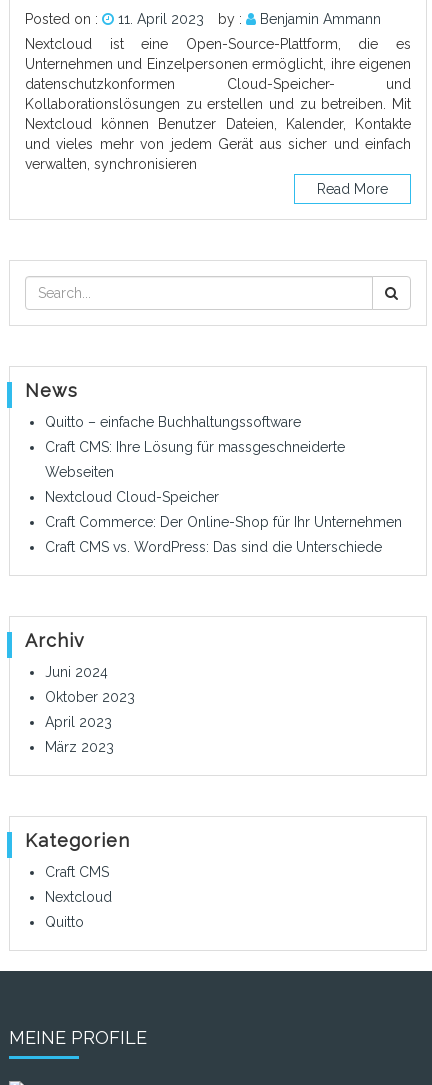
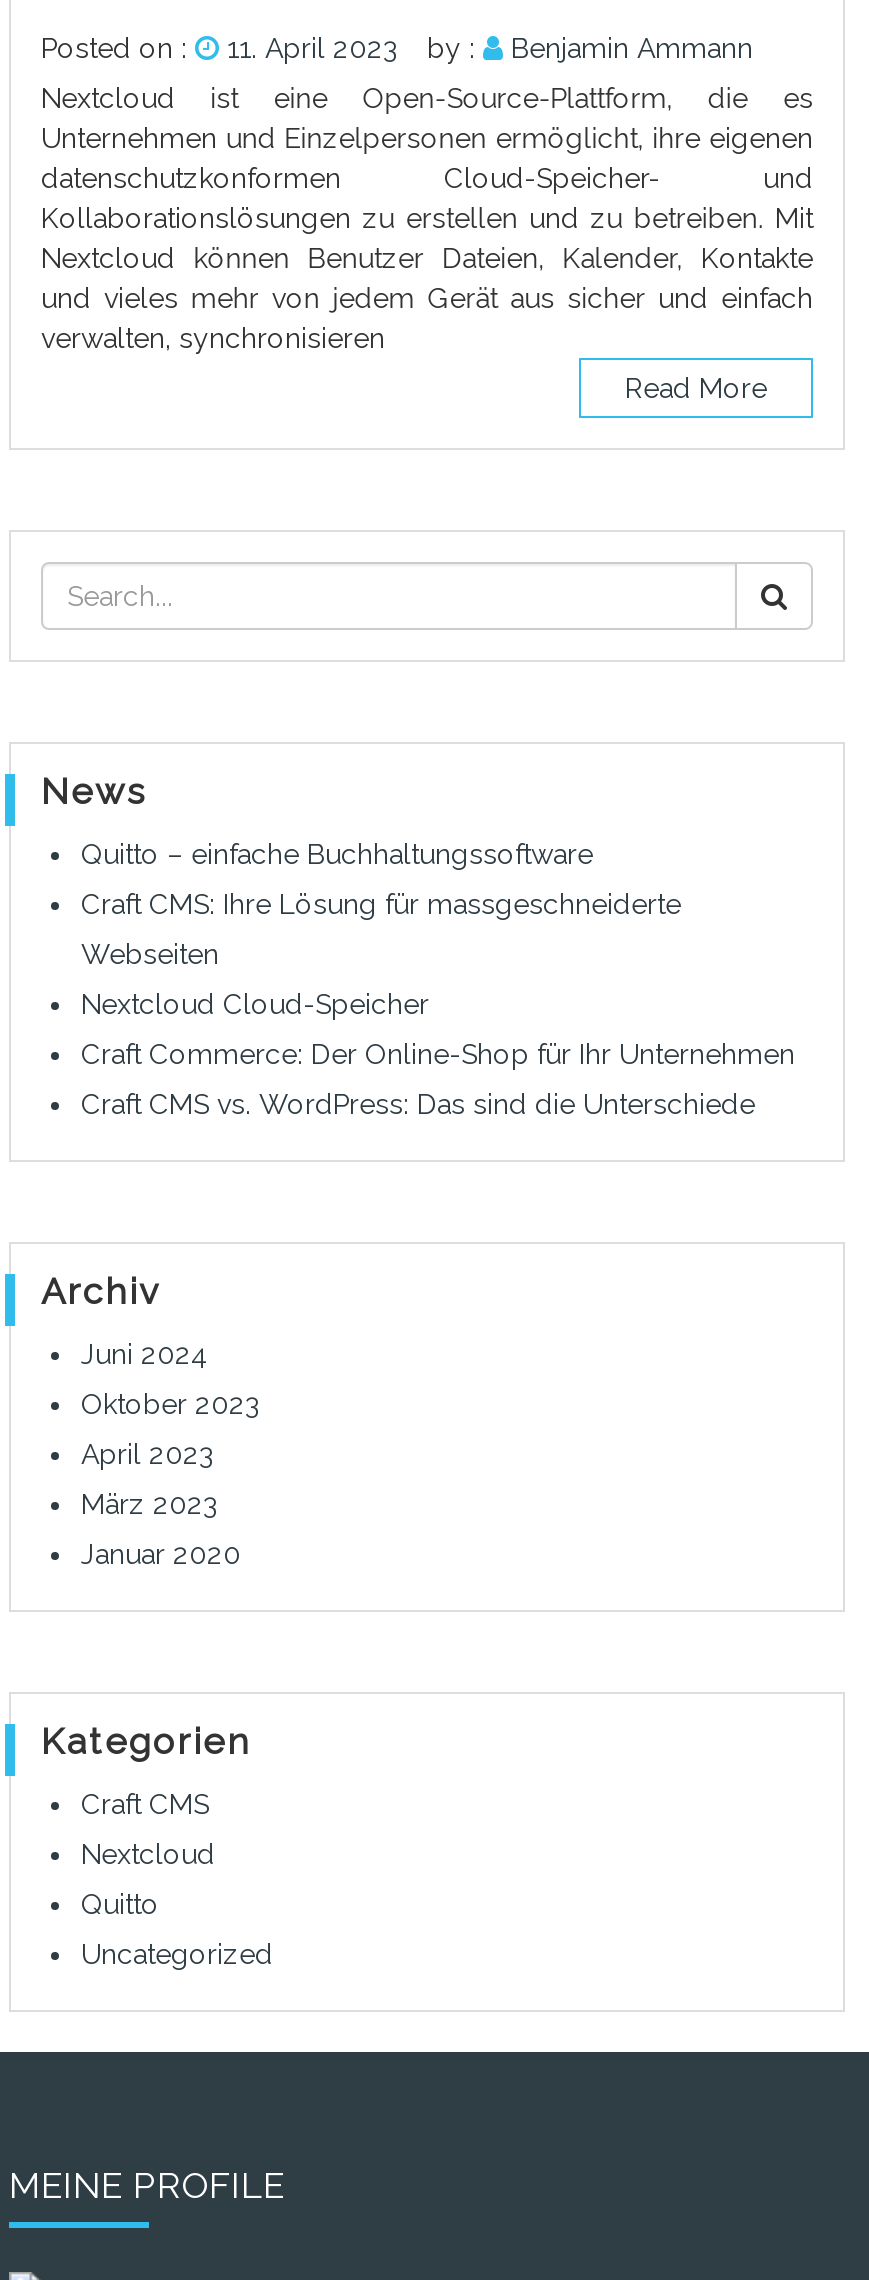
+ Januar 2020

+ Uncategorized
